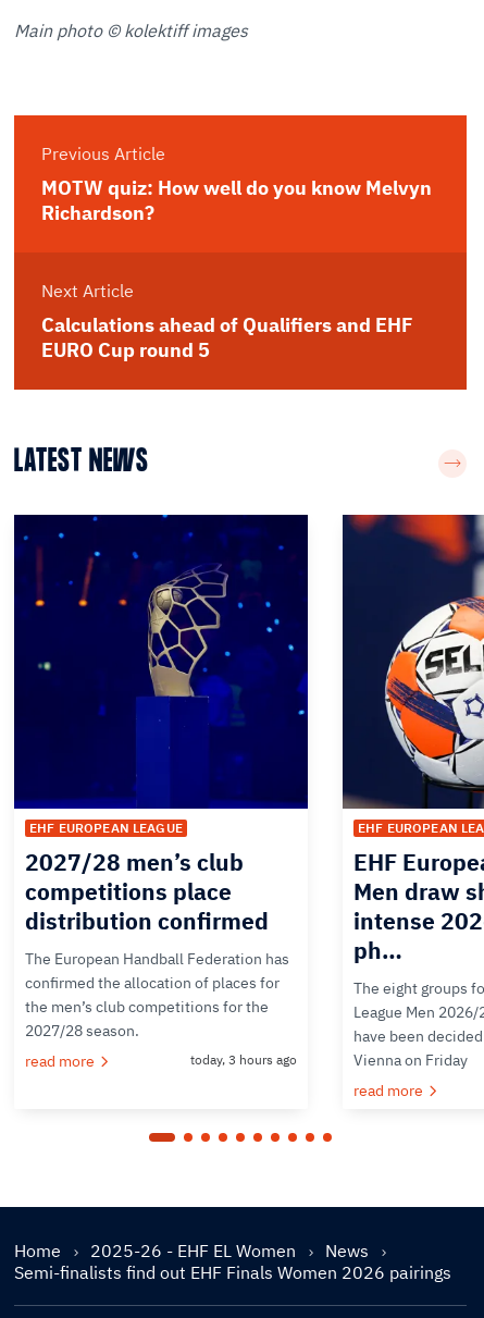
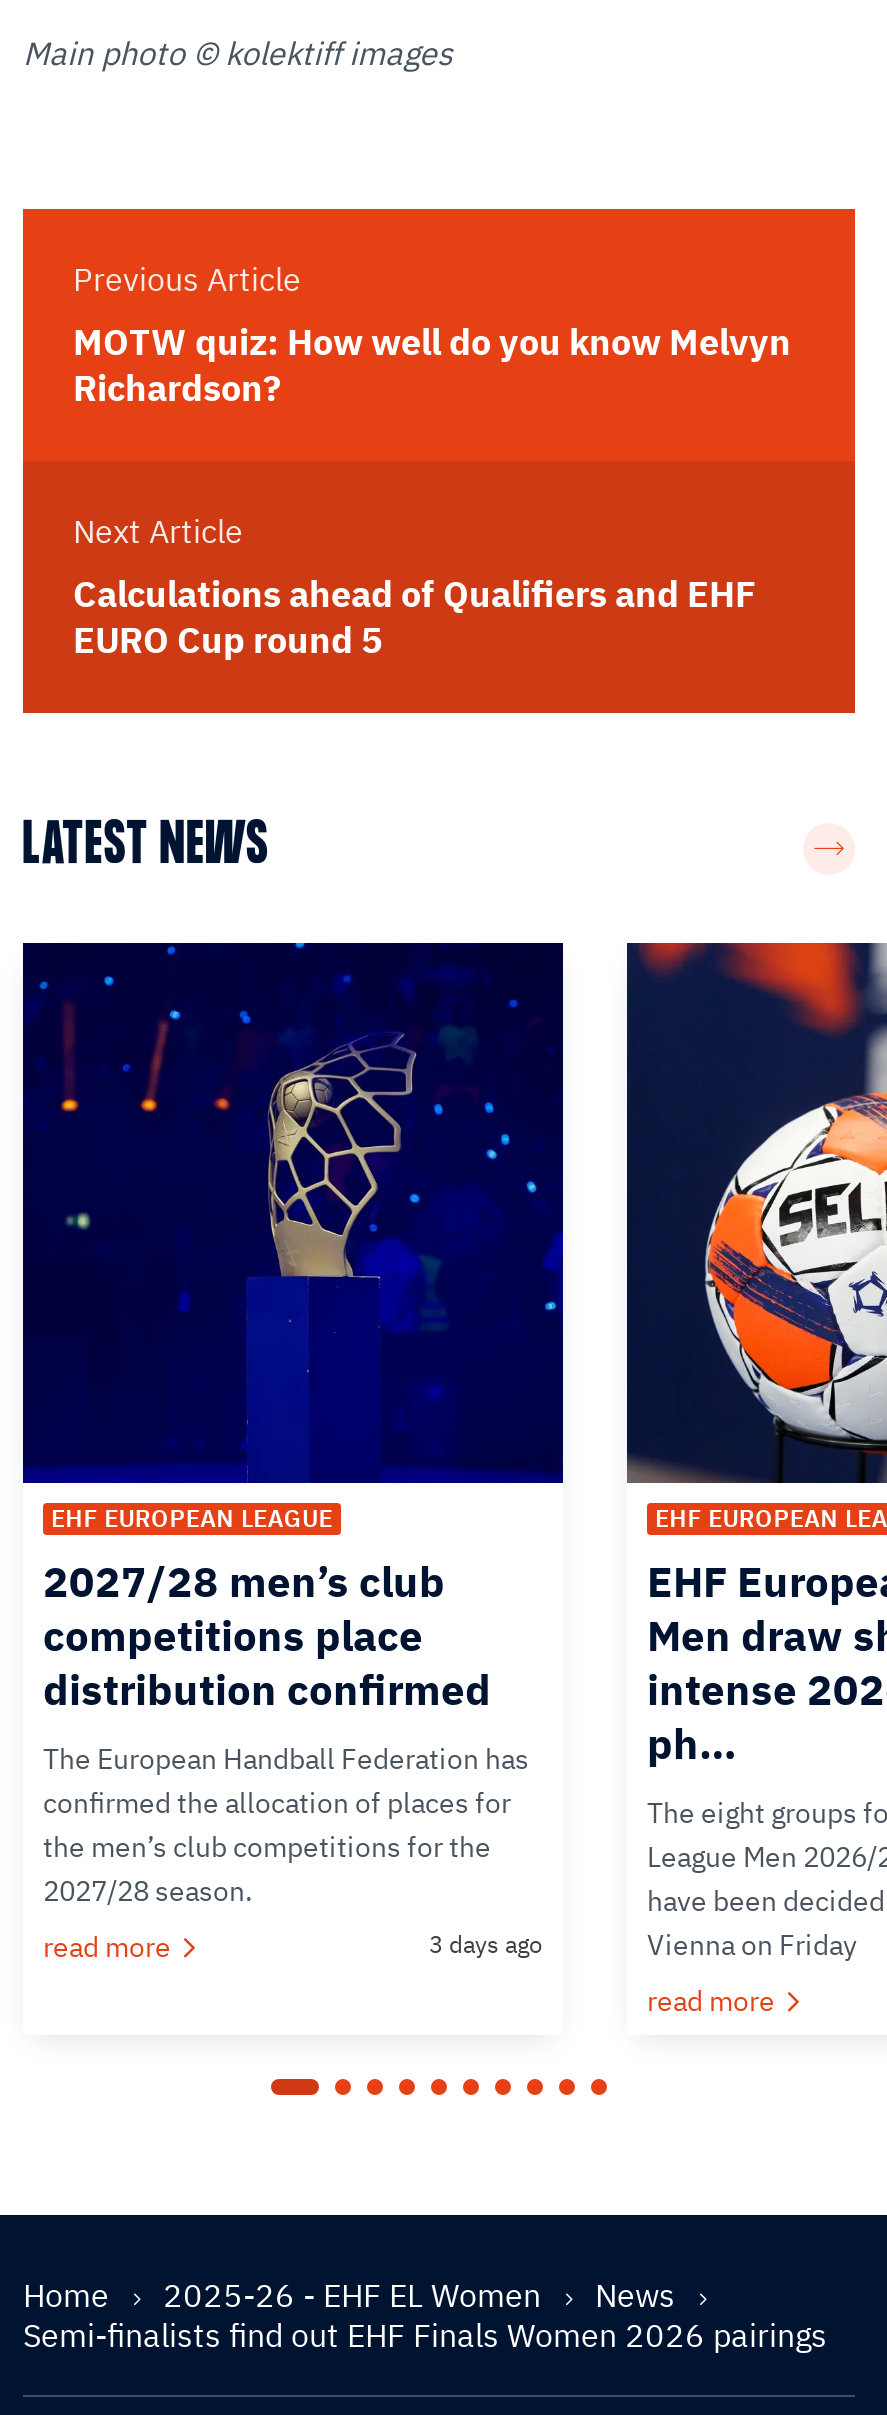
- today, 3 hours ago
+ 3 days ago
